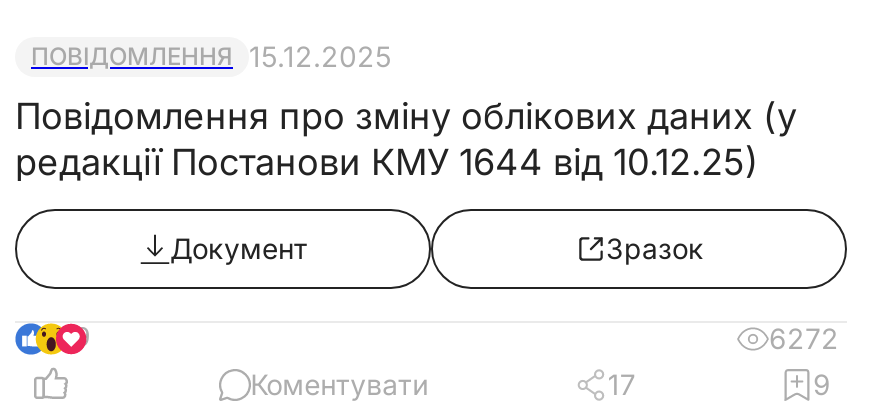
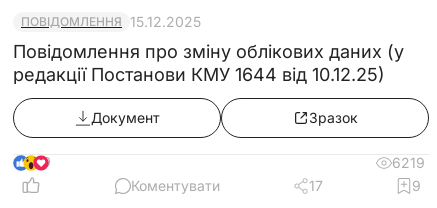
- 6272
+ 6219
